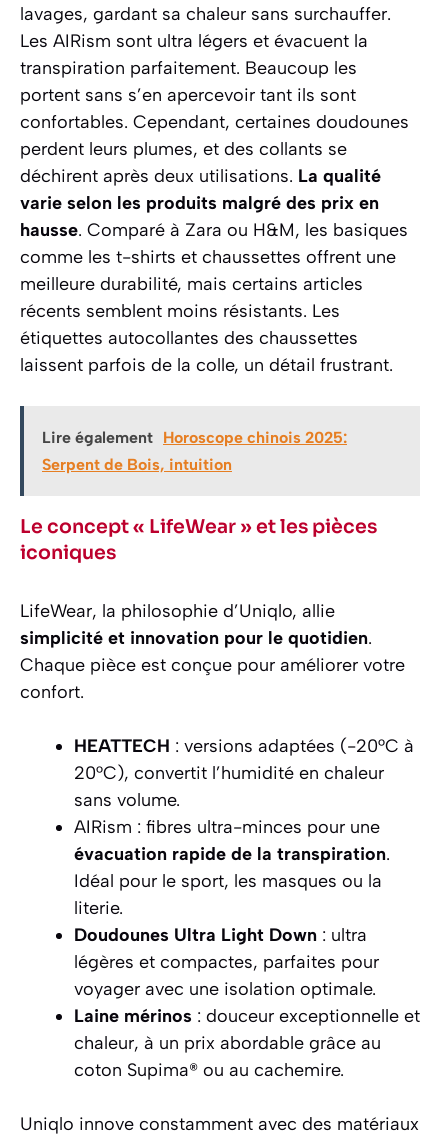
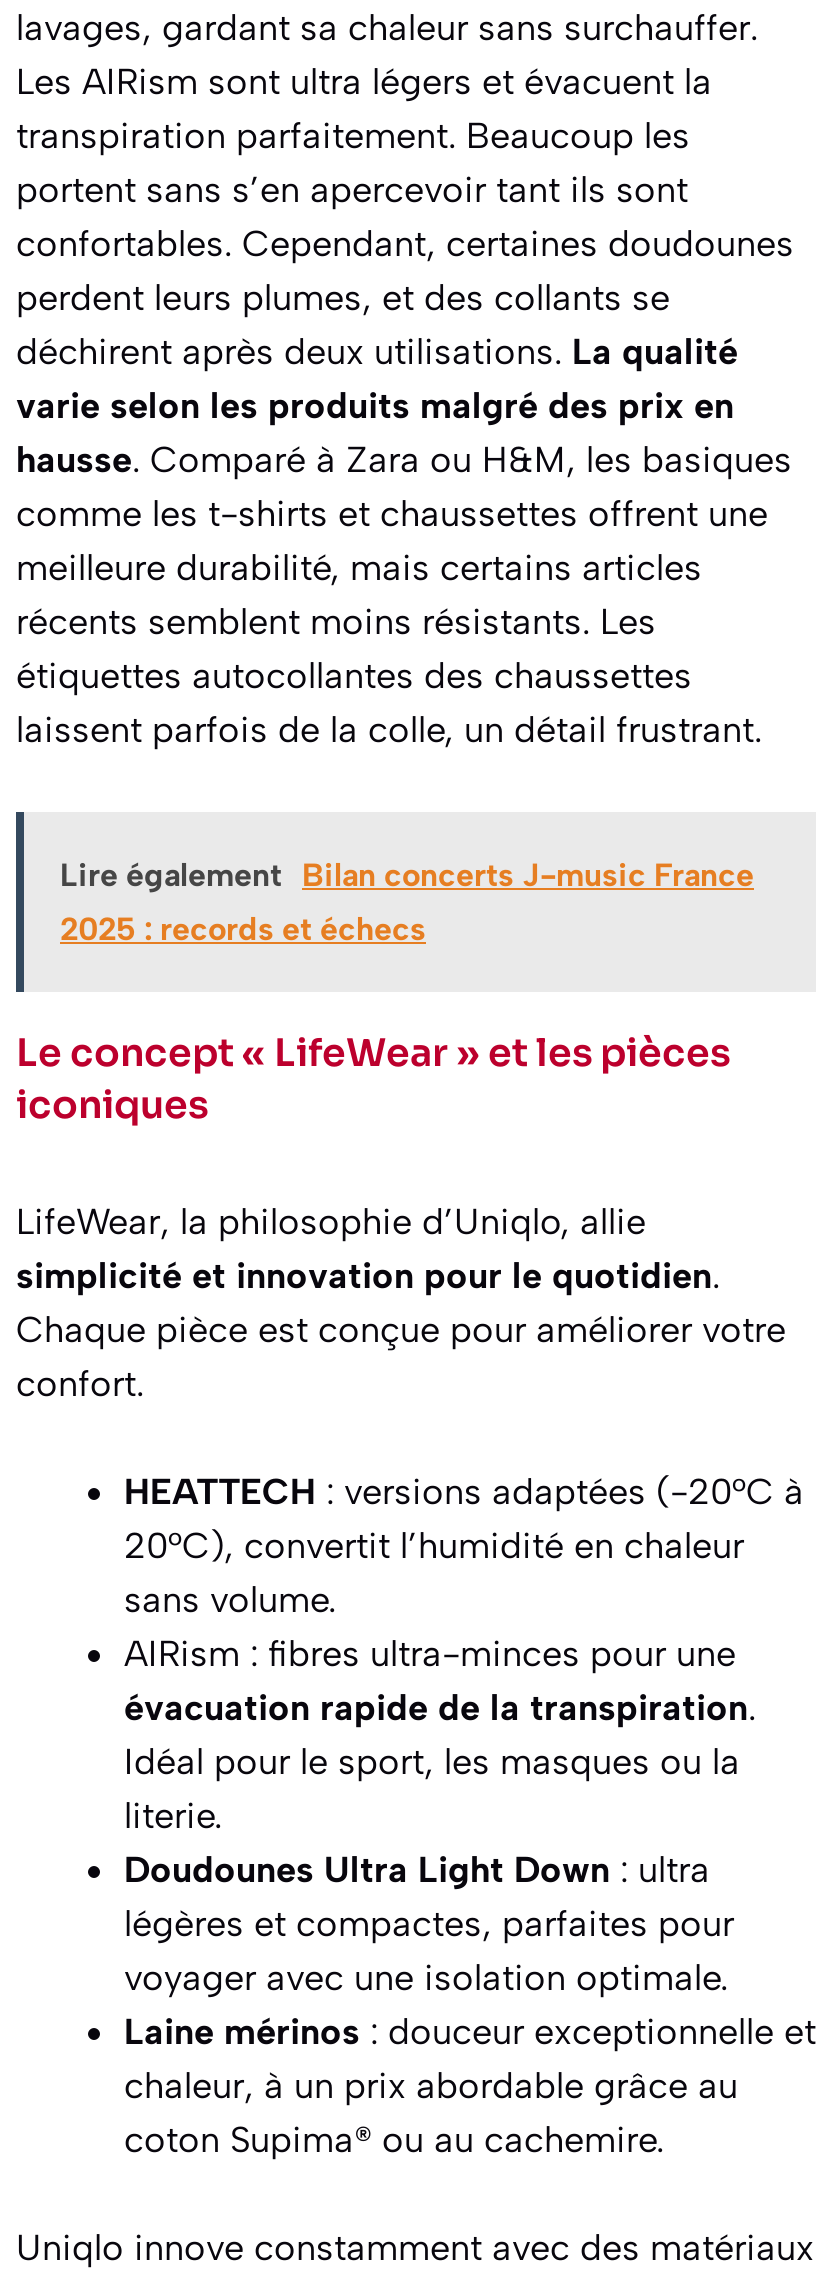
- Lire également Horoscope chinois 2025:
- Serpent de Bois, intuition
+ Lire également Bilan concerts J-music France
+ 2025 : records et échecs
